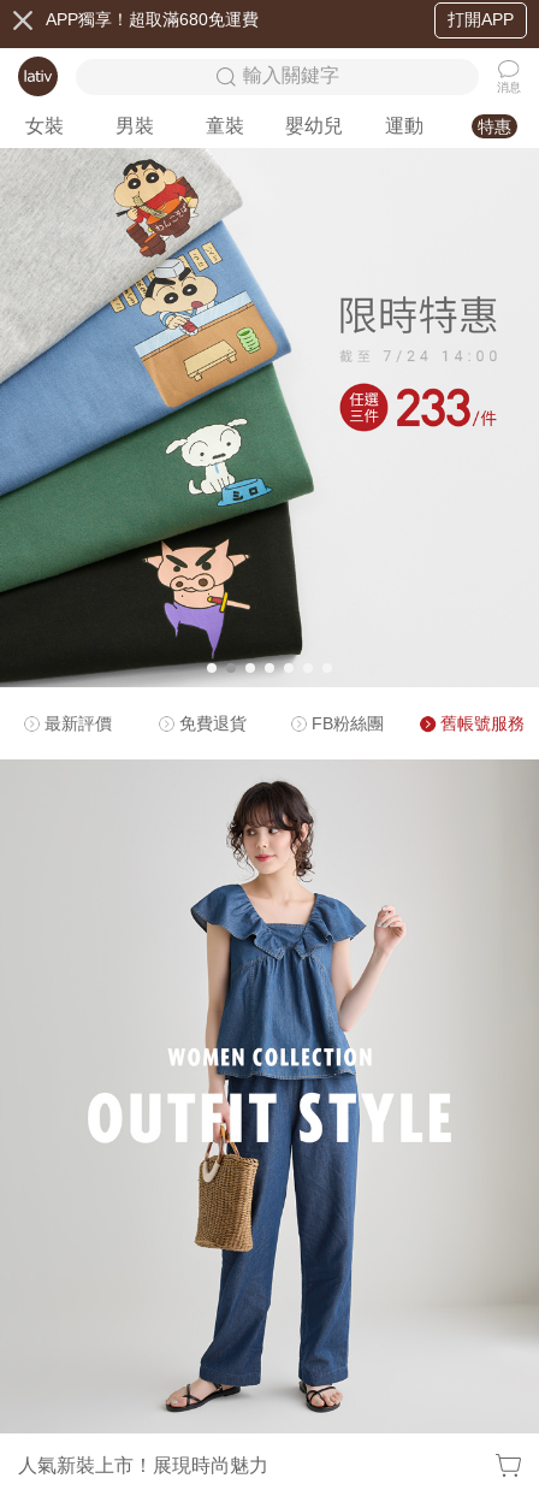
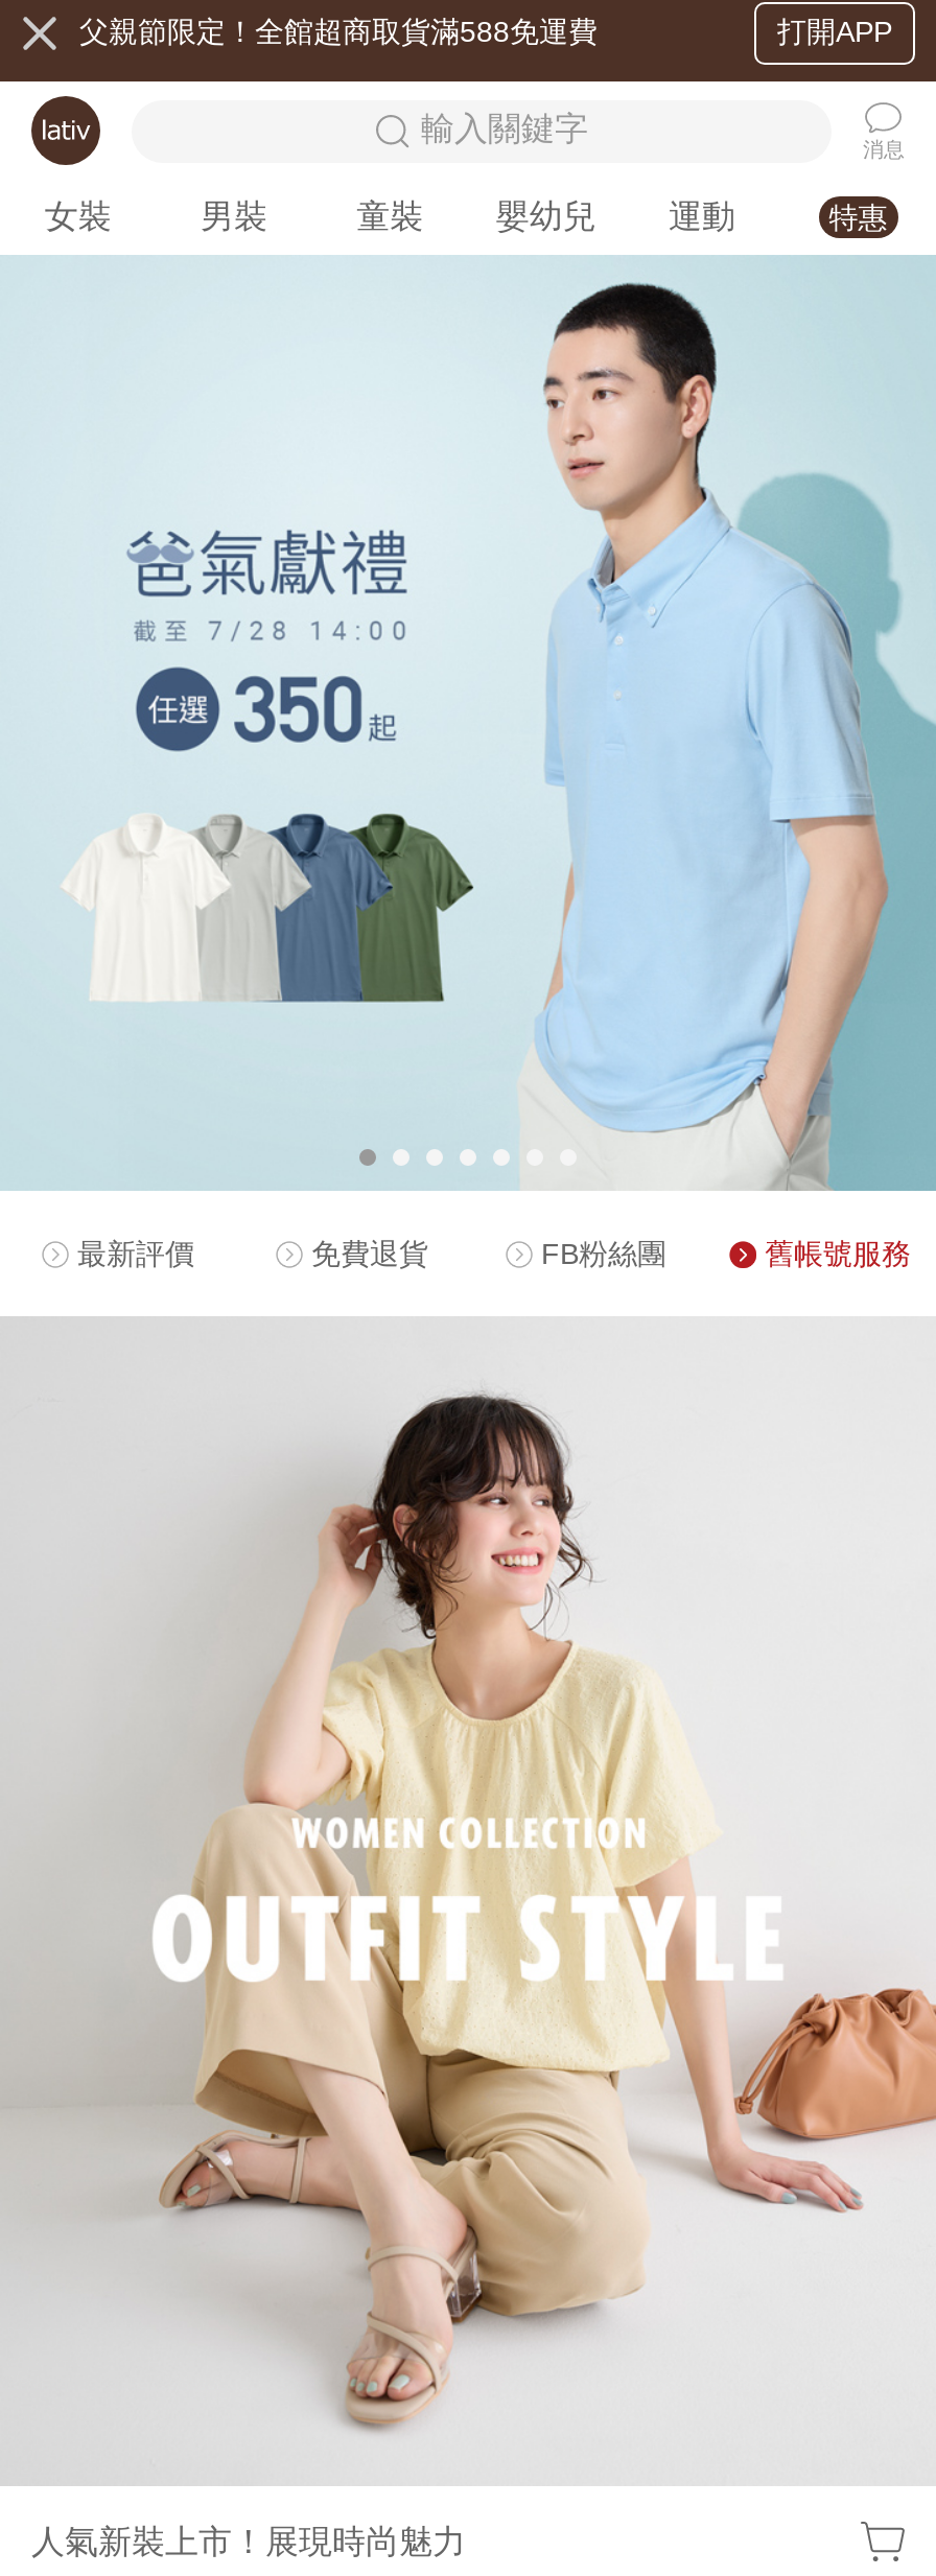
- APP獨享！超取滿680免運費
+ 父親節限定！全館超商取貨滿588免運費

- [image]
+ [image]

- [image]
+ [image]
